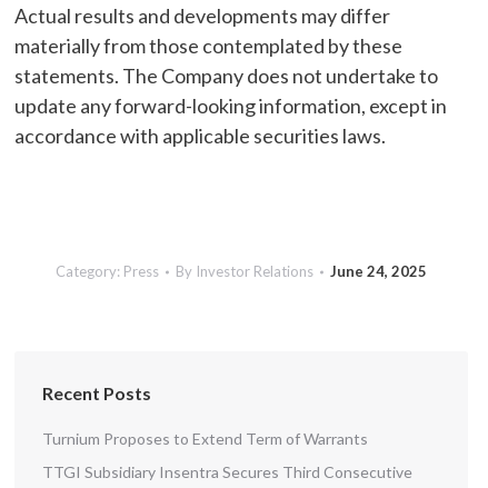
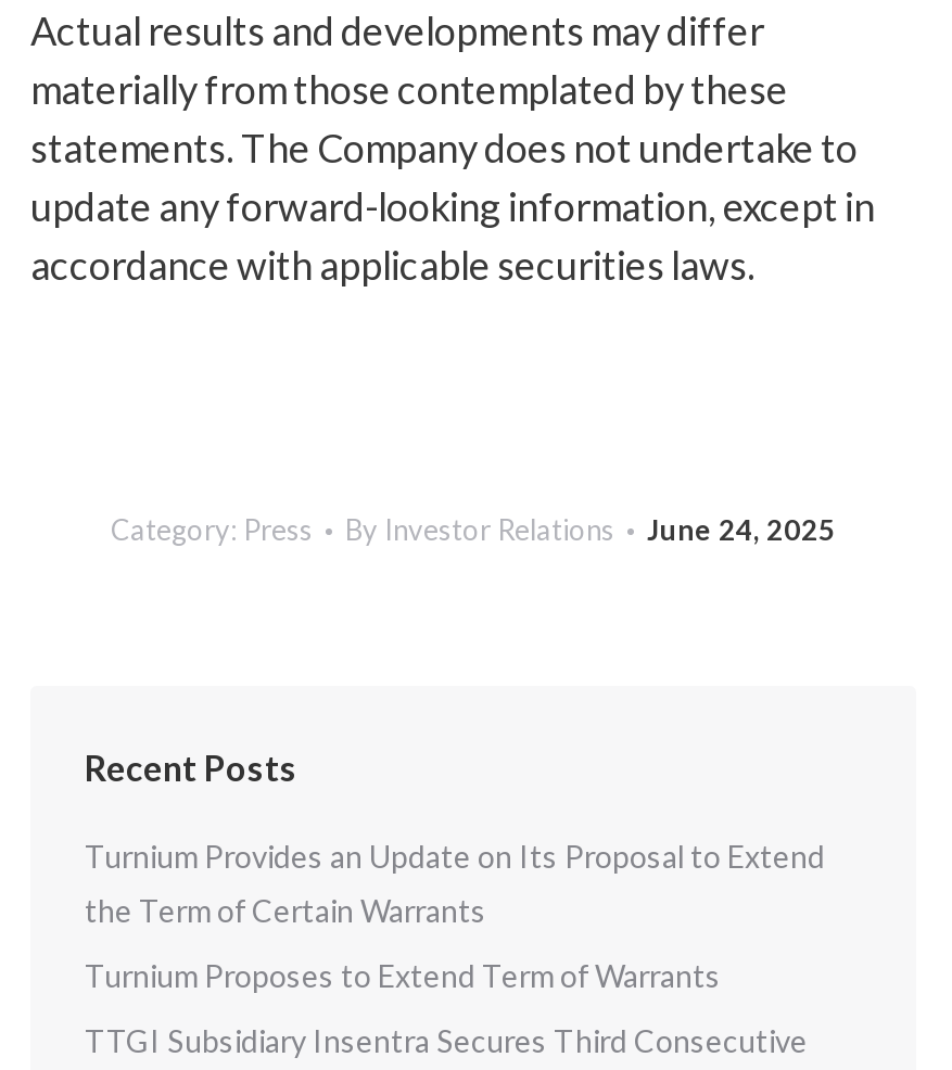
+ Turnium Provides an Update on Its Proposal to Extend
+ the Term of Certain Warrants
